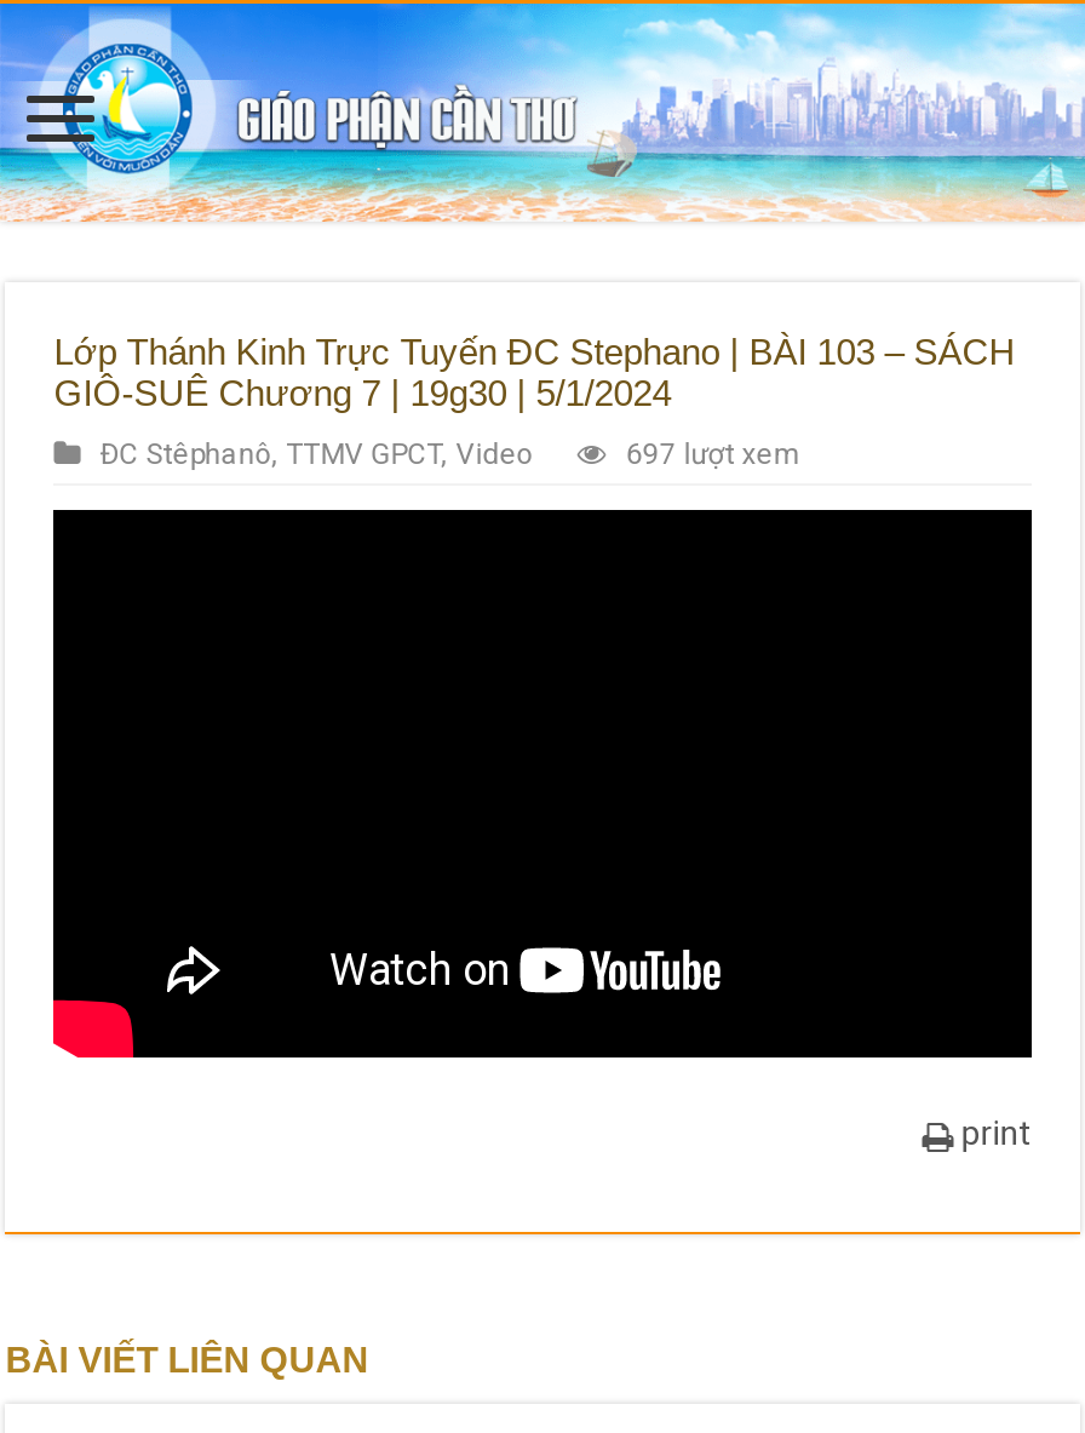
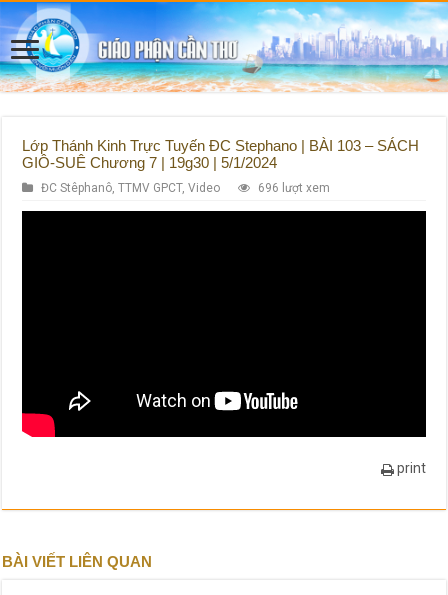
- 697 lượt xem
+ 696 lượt xem
